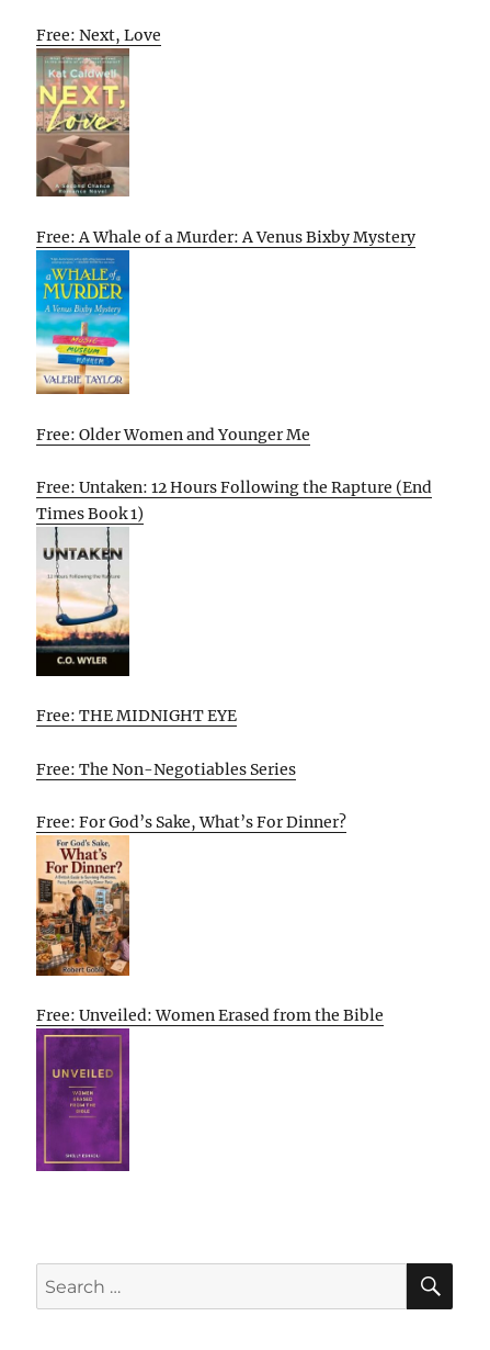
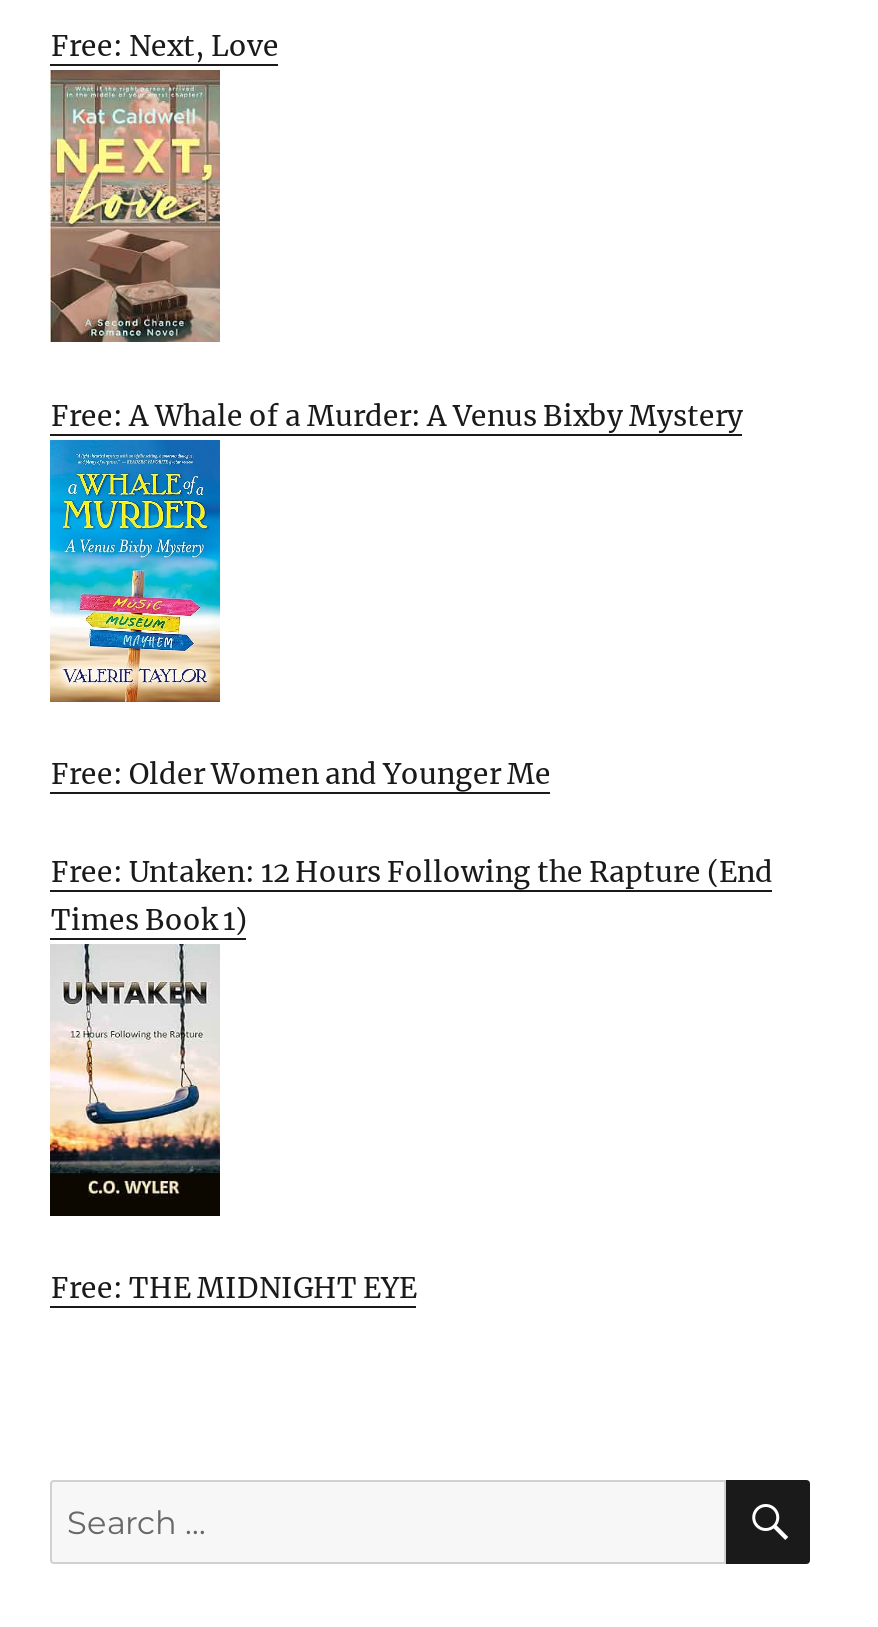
- Free: The Non-Negotiables Series
- Free: For God’s Sake, What’s For Dinner?

- [image]
- Free: Unveiled: Women Erased from the Bible

- [image]
